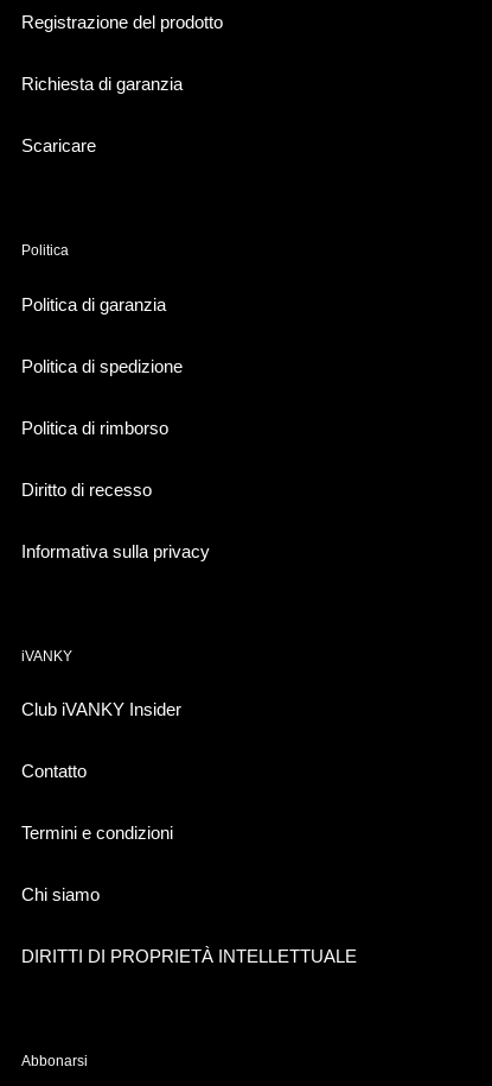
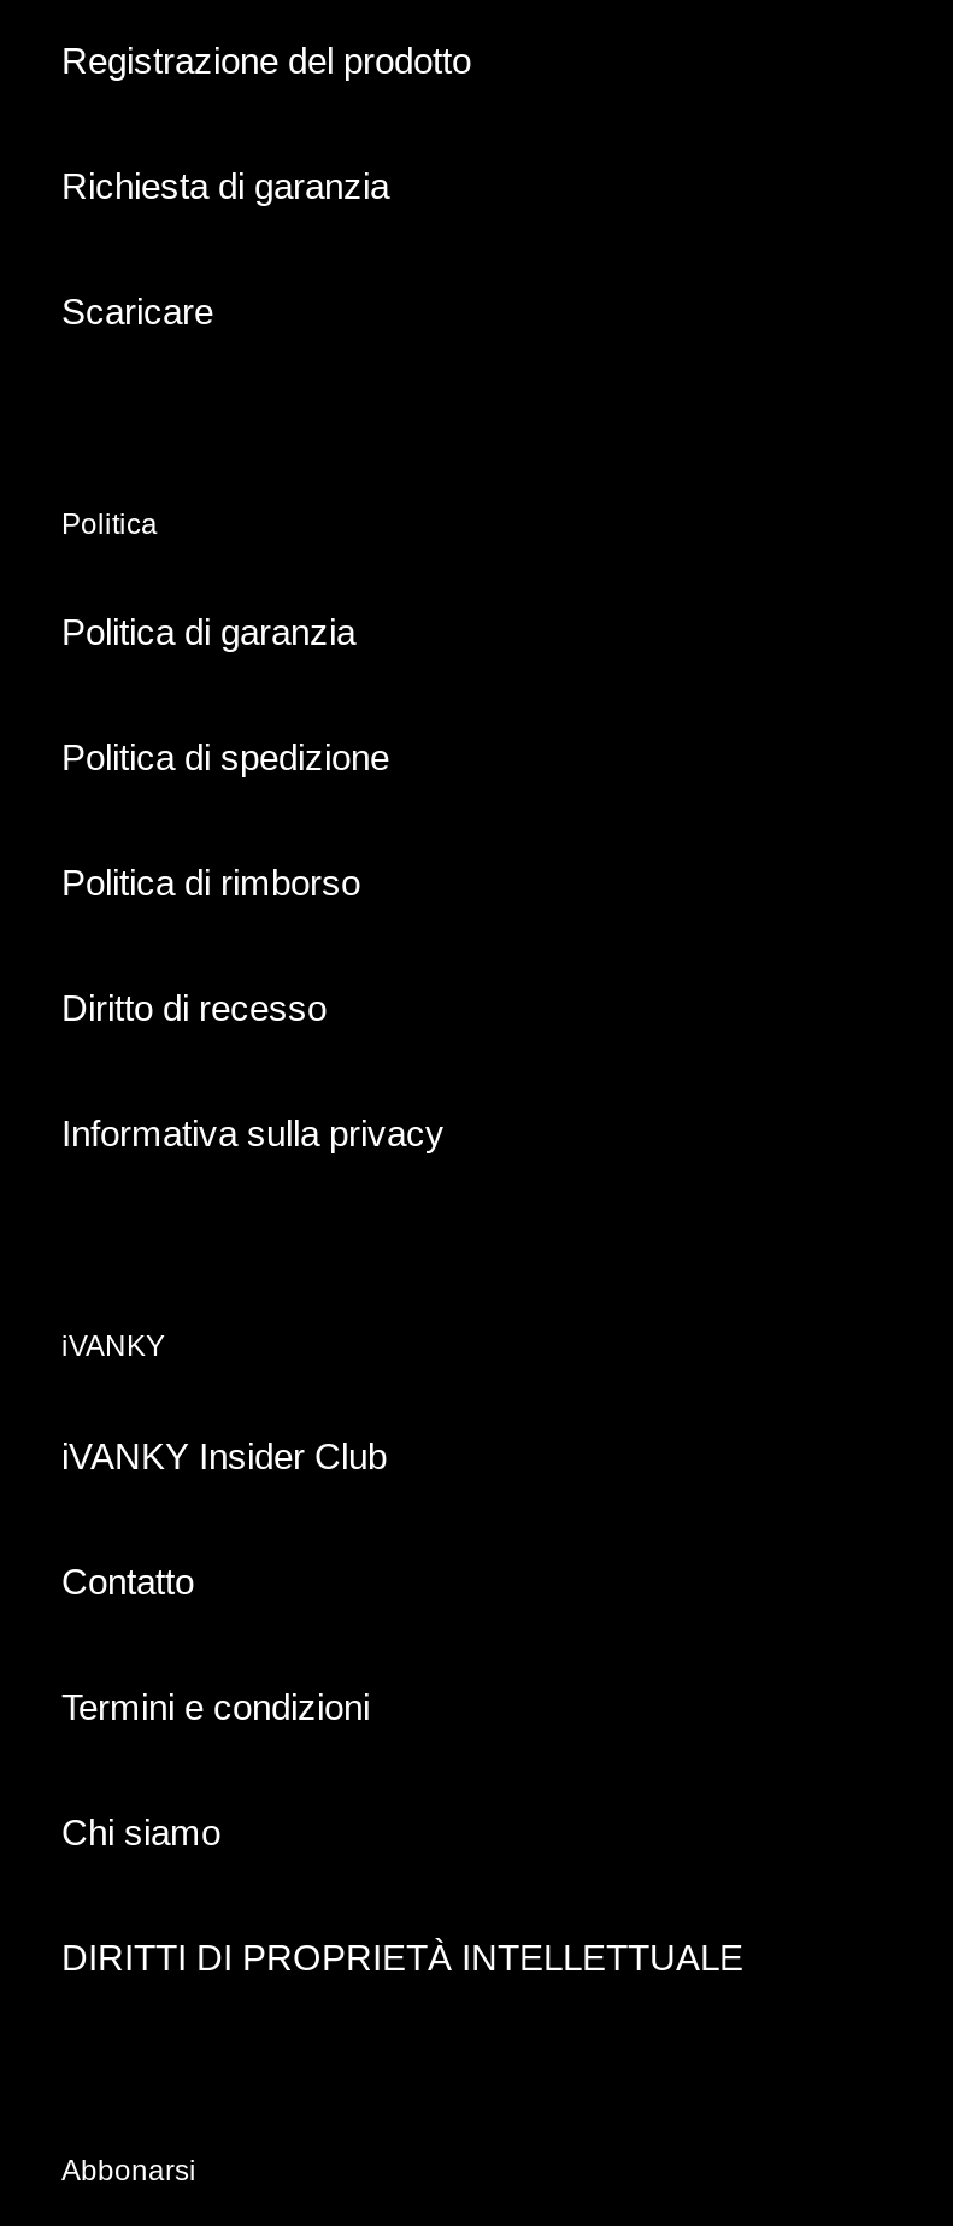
- Club iVANKY Insider
+ iVANKY Insider Club
